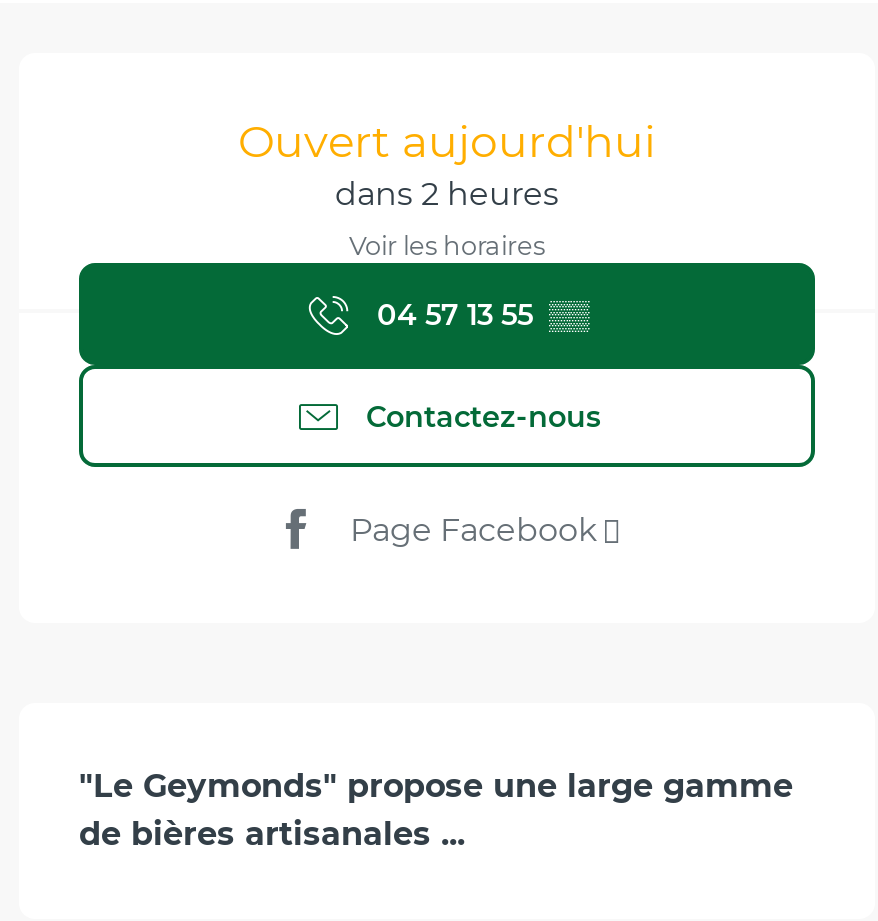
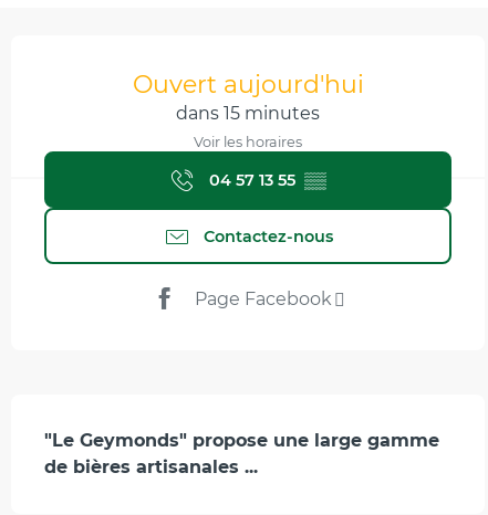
- dans 2 heures
+ dans 15 minutes
